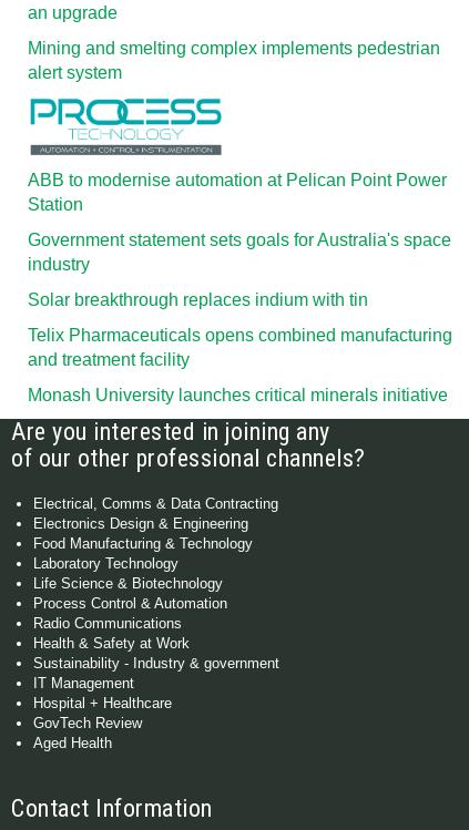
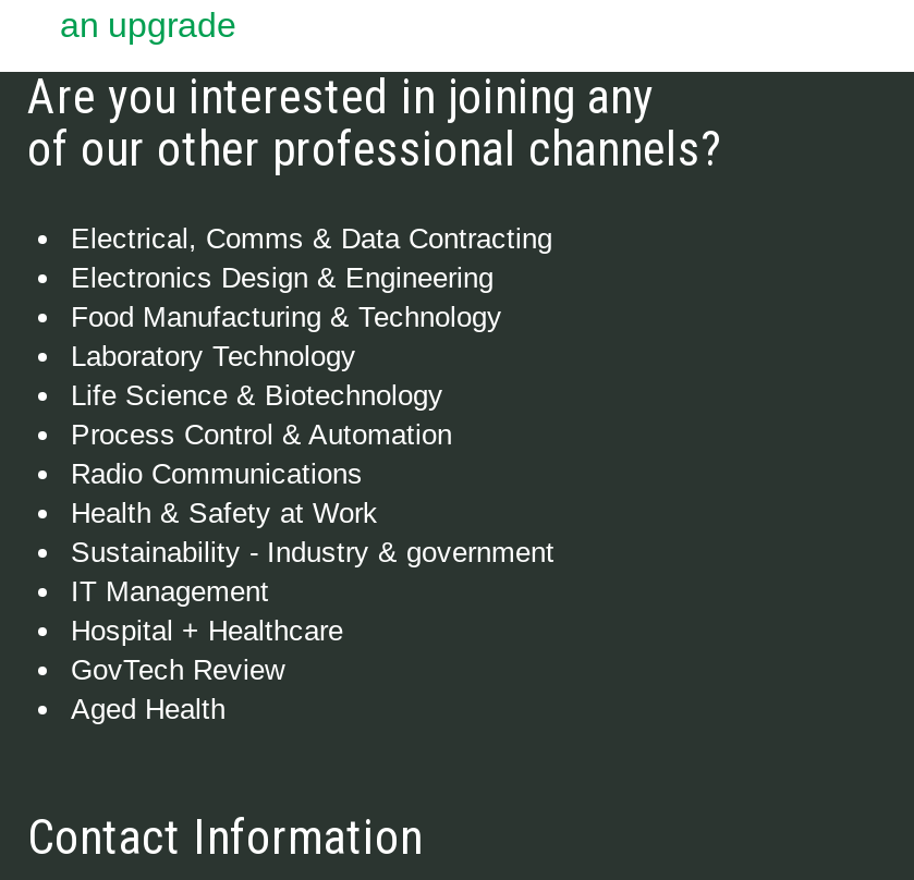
- Mining and smelting complex implements pedestrian
- alert system

- [image]
- ABB to modernise automation at Pelican Point Power
- Station
- Government statement sets goals for Australia's space
- industry
- Solar breakthrough replaces indium with tin
- Telix Pharmaceuticals opens combined manufacturing
- and treatment facility
- Monash University launches critical minerals initiative
